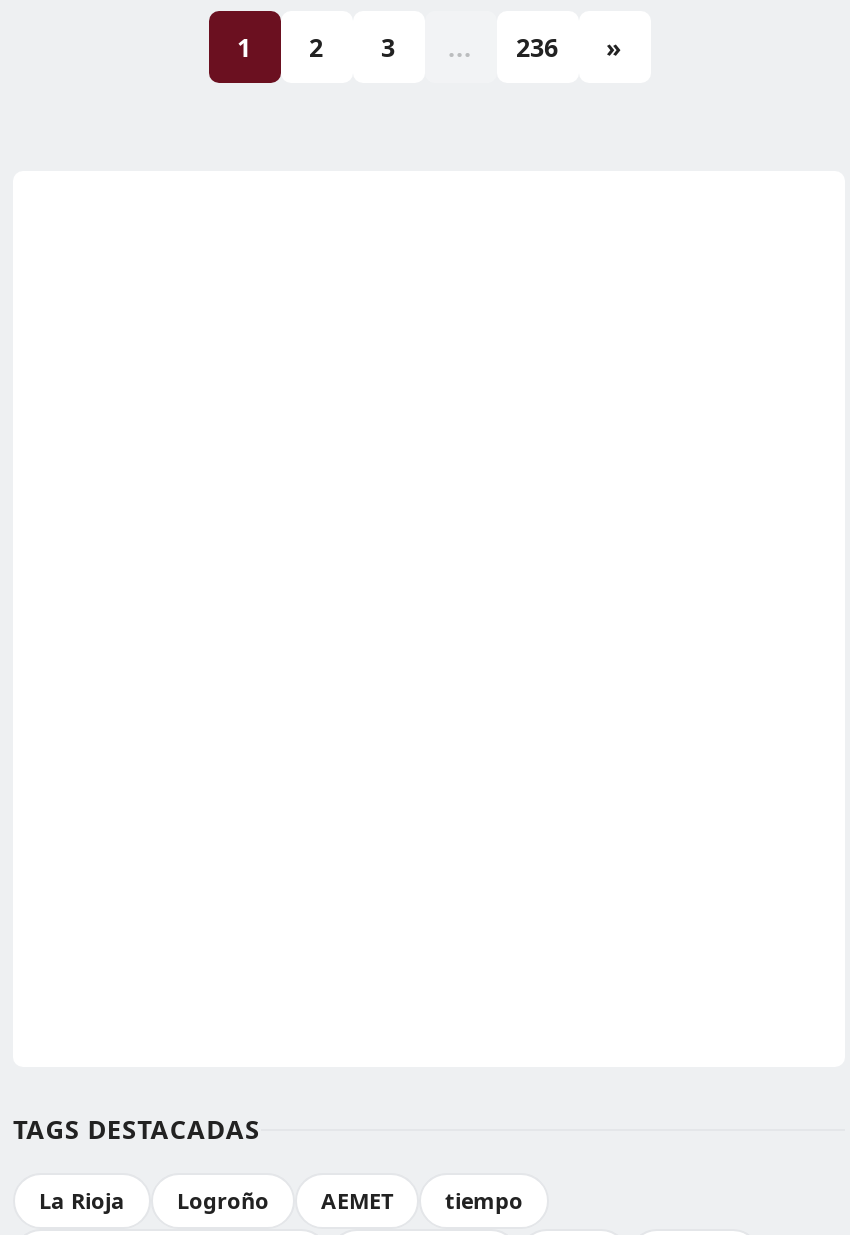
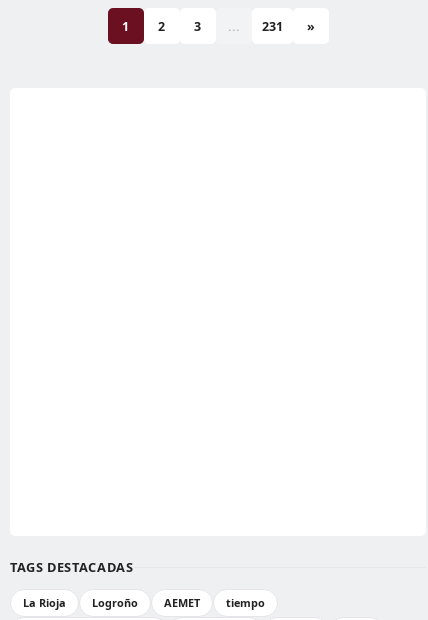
- 236
+ 231
